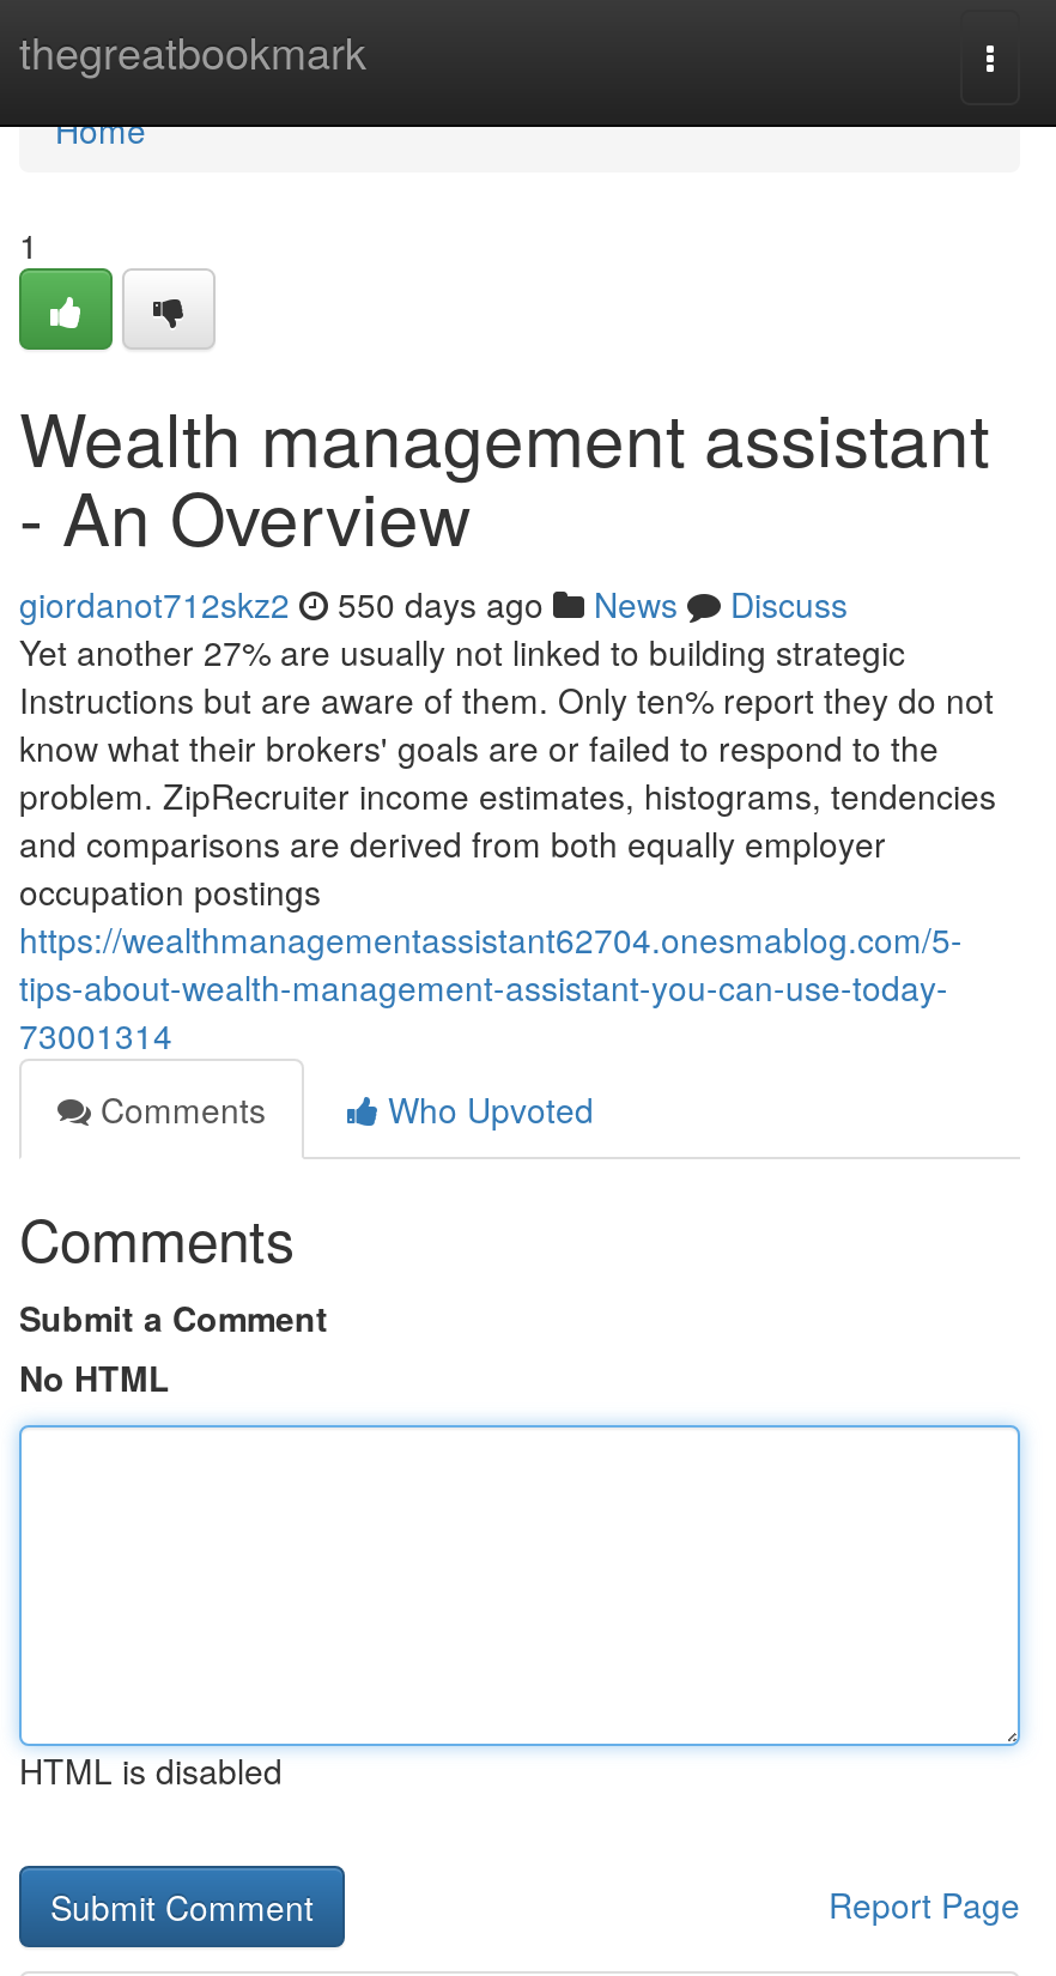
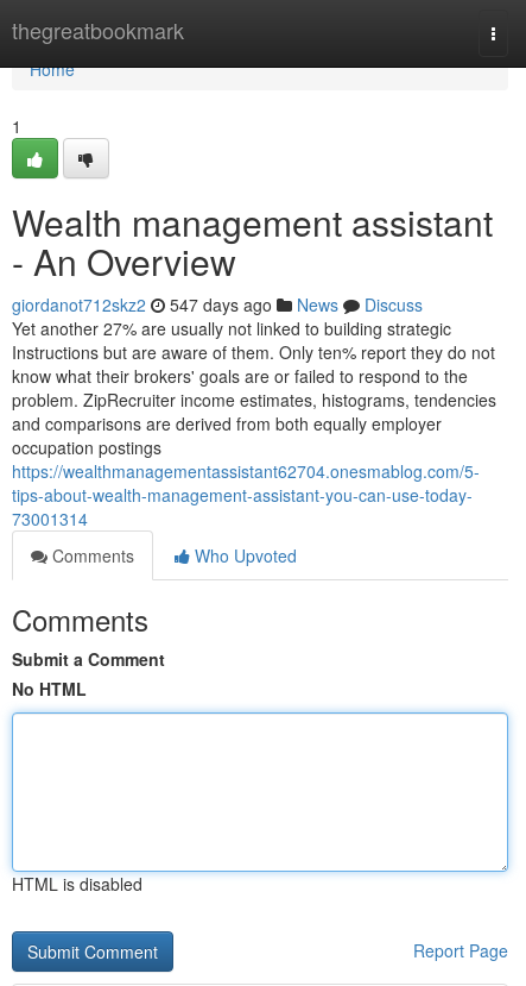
- giordanot712skz2 550 days ago News Discuss
+ giordanot712skz2 547 days ago News Discuss
